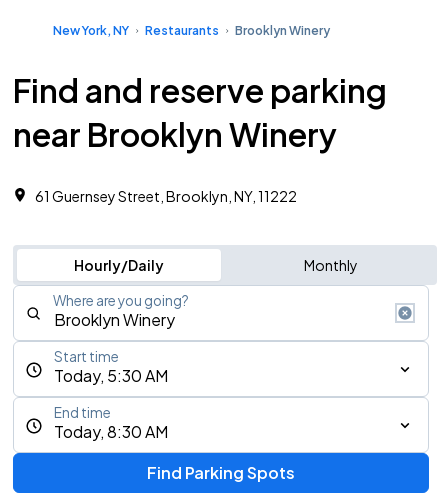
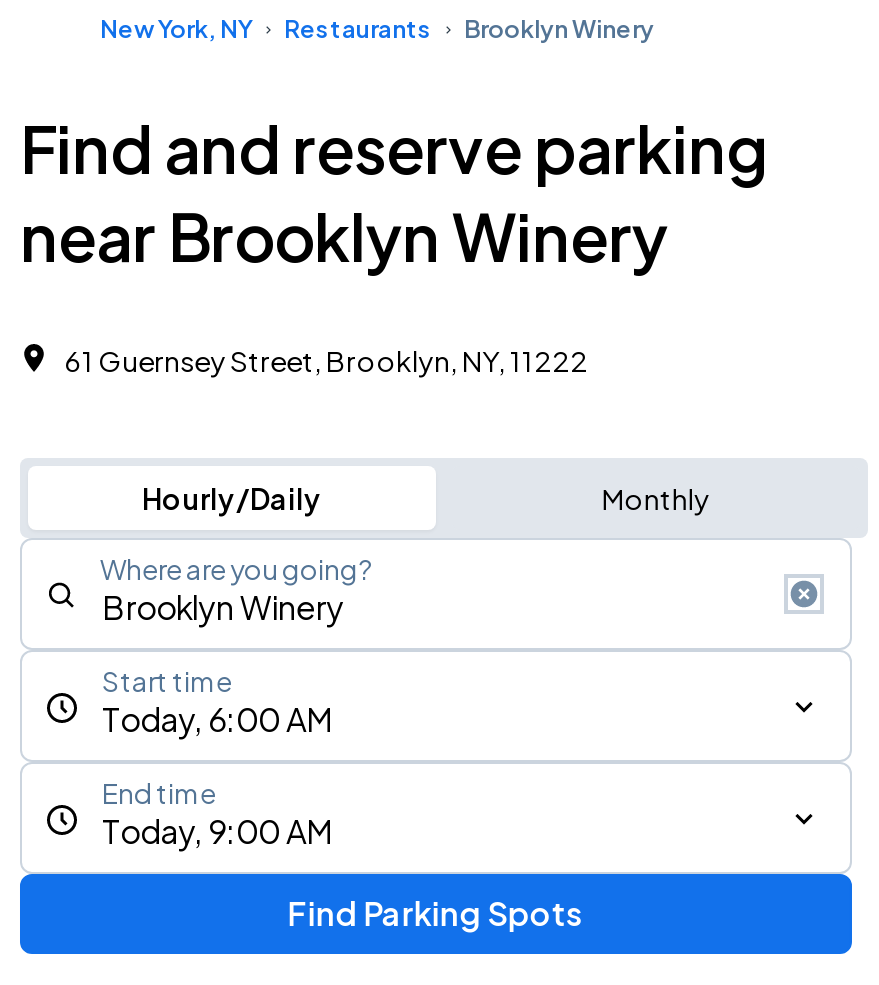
- Today, 5:30 AM
+ Today, 6:00 AM

- Today, 8:30 AM
+ Today, 9:00 AM
